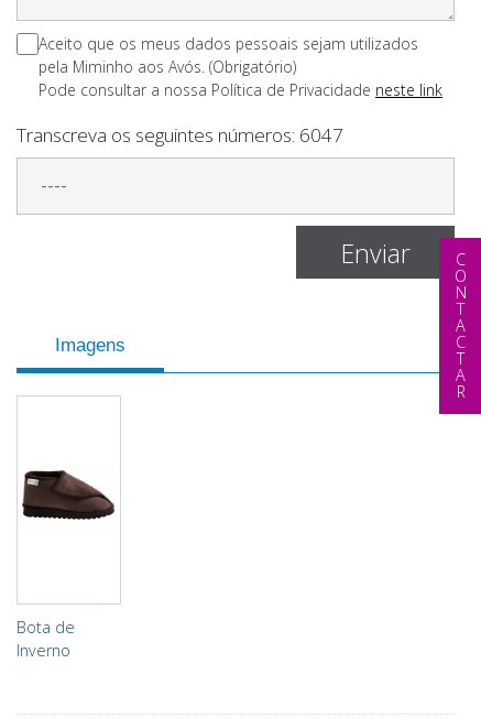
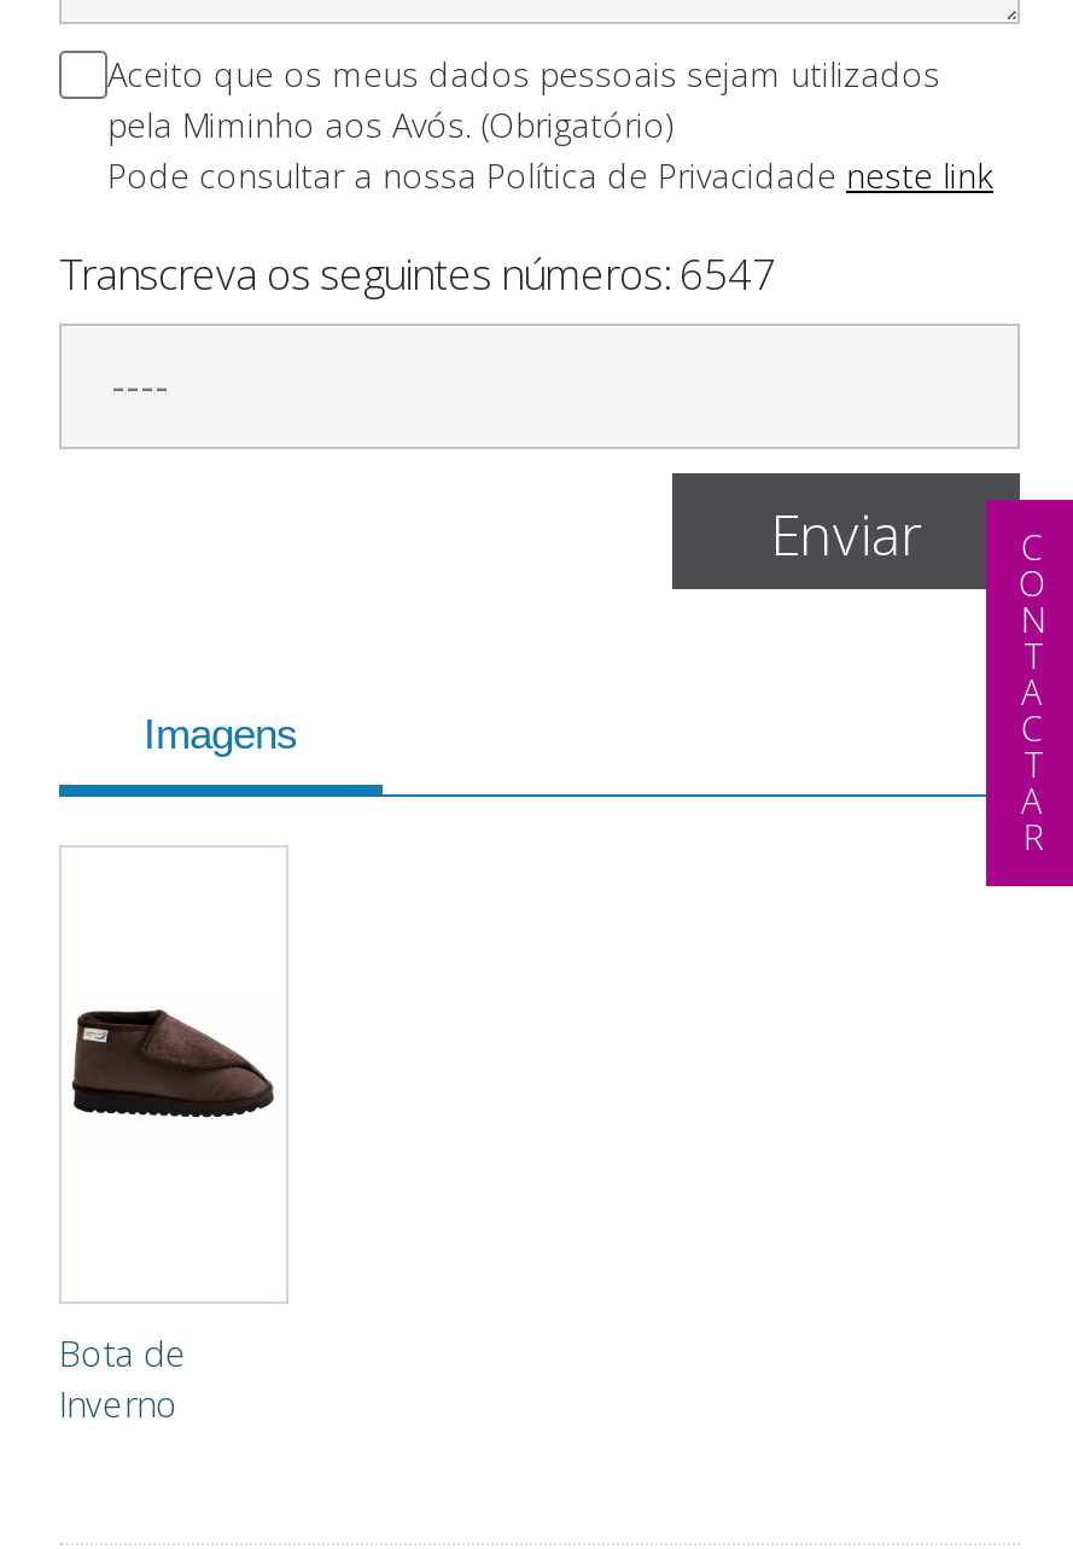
- Transcreva os seguintes números: 6047
+ Transcreva os seguintes números: 6547
